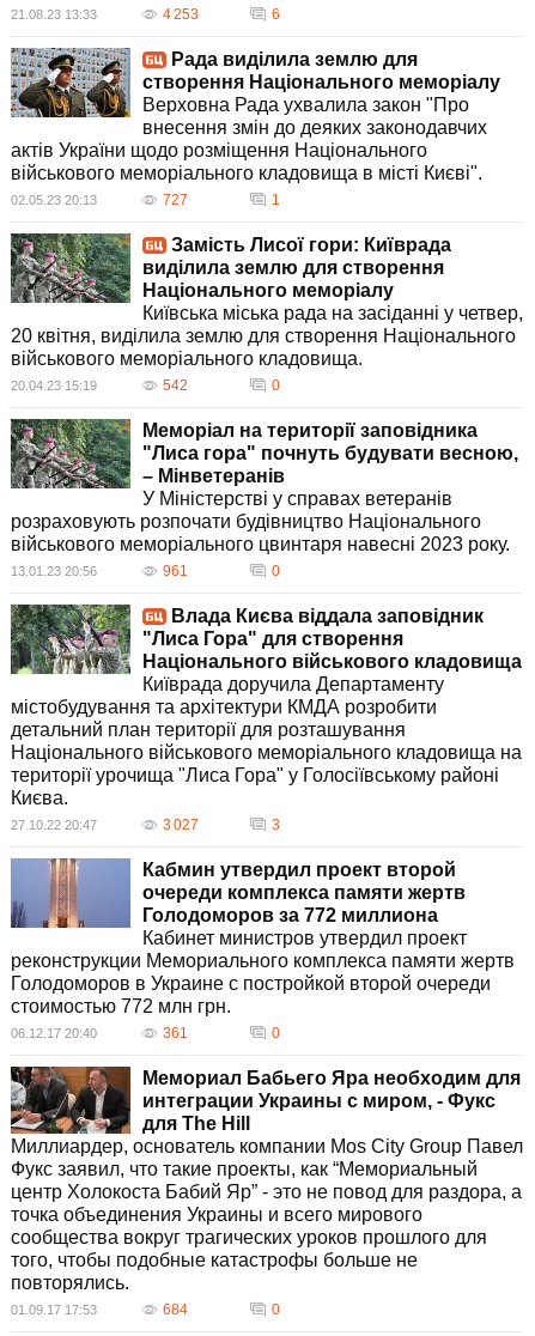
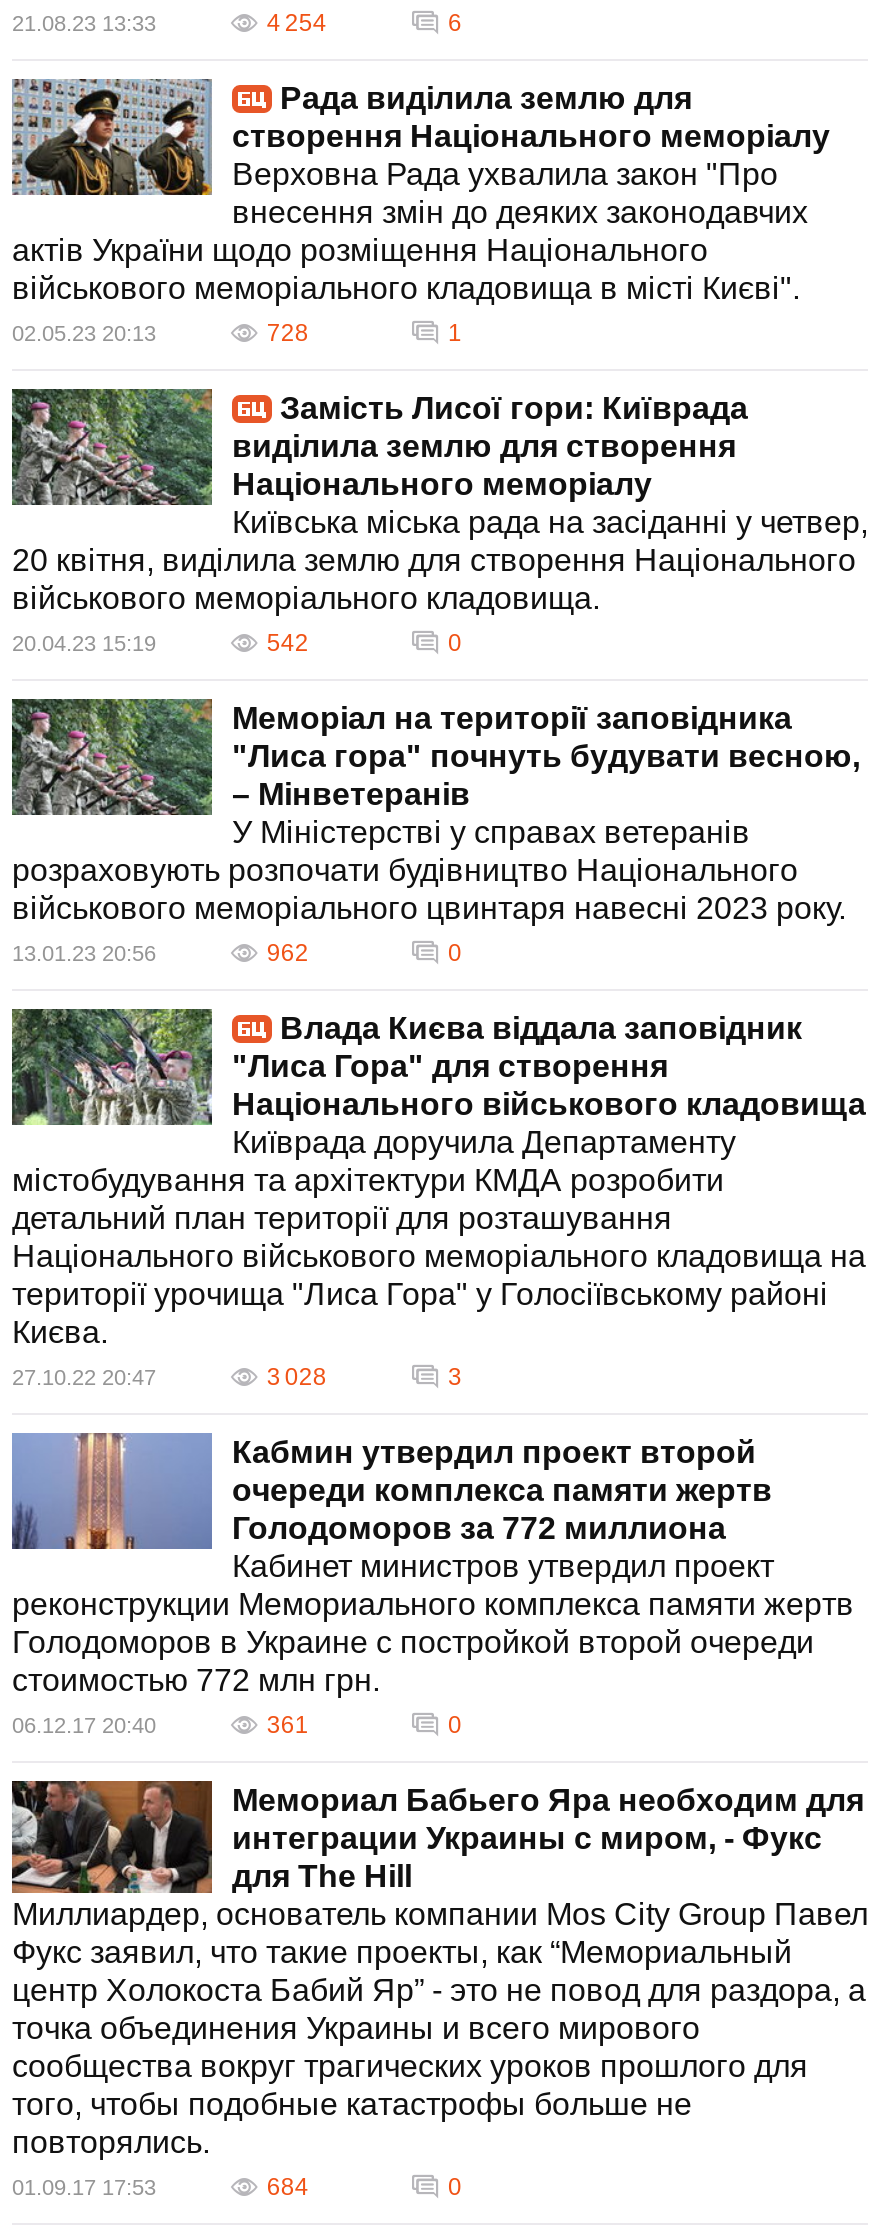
- 4 253
+ 4 254

- 727
+ 728

- 961
+ 962

- 3 027
+ 3 028
